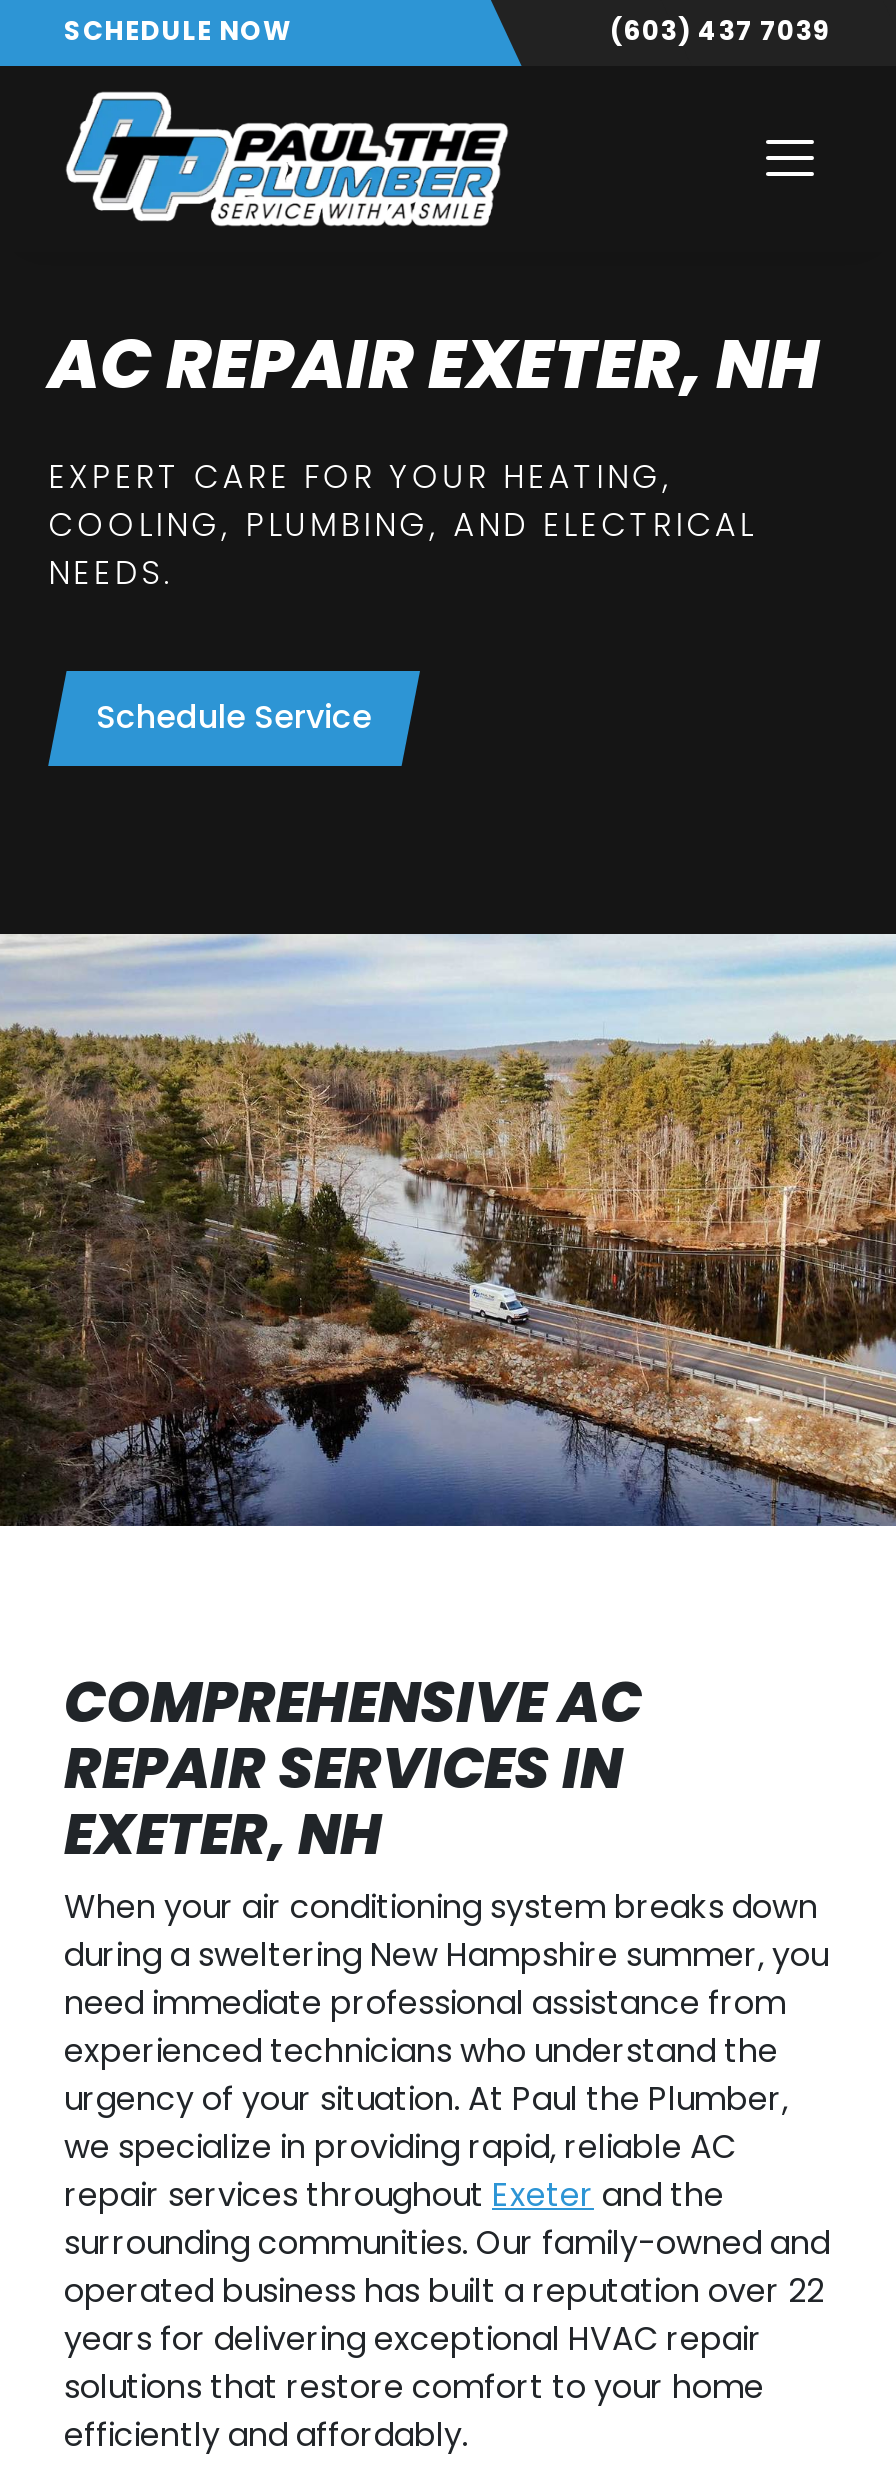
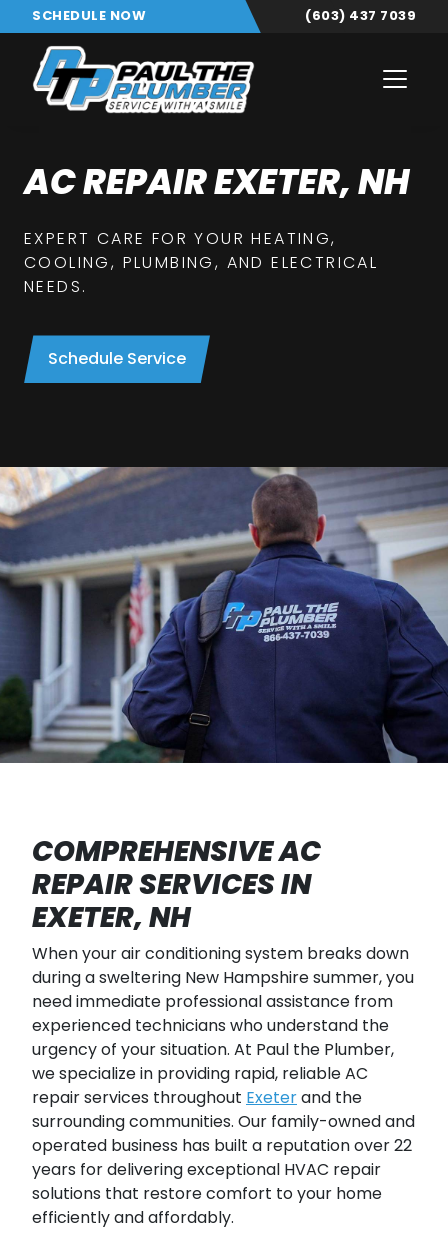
- [image]
+ [image]
